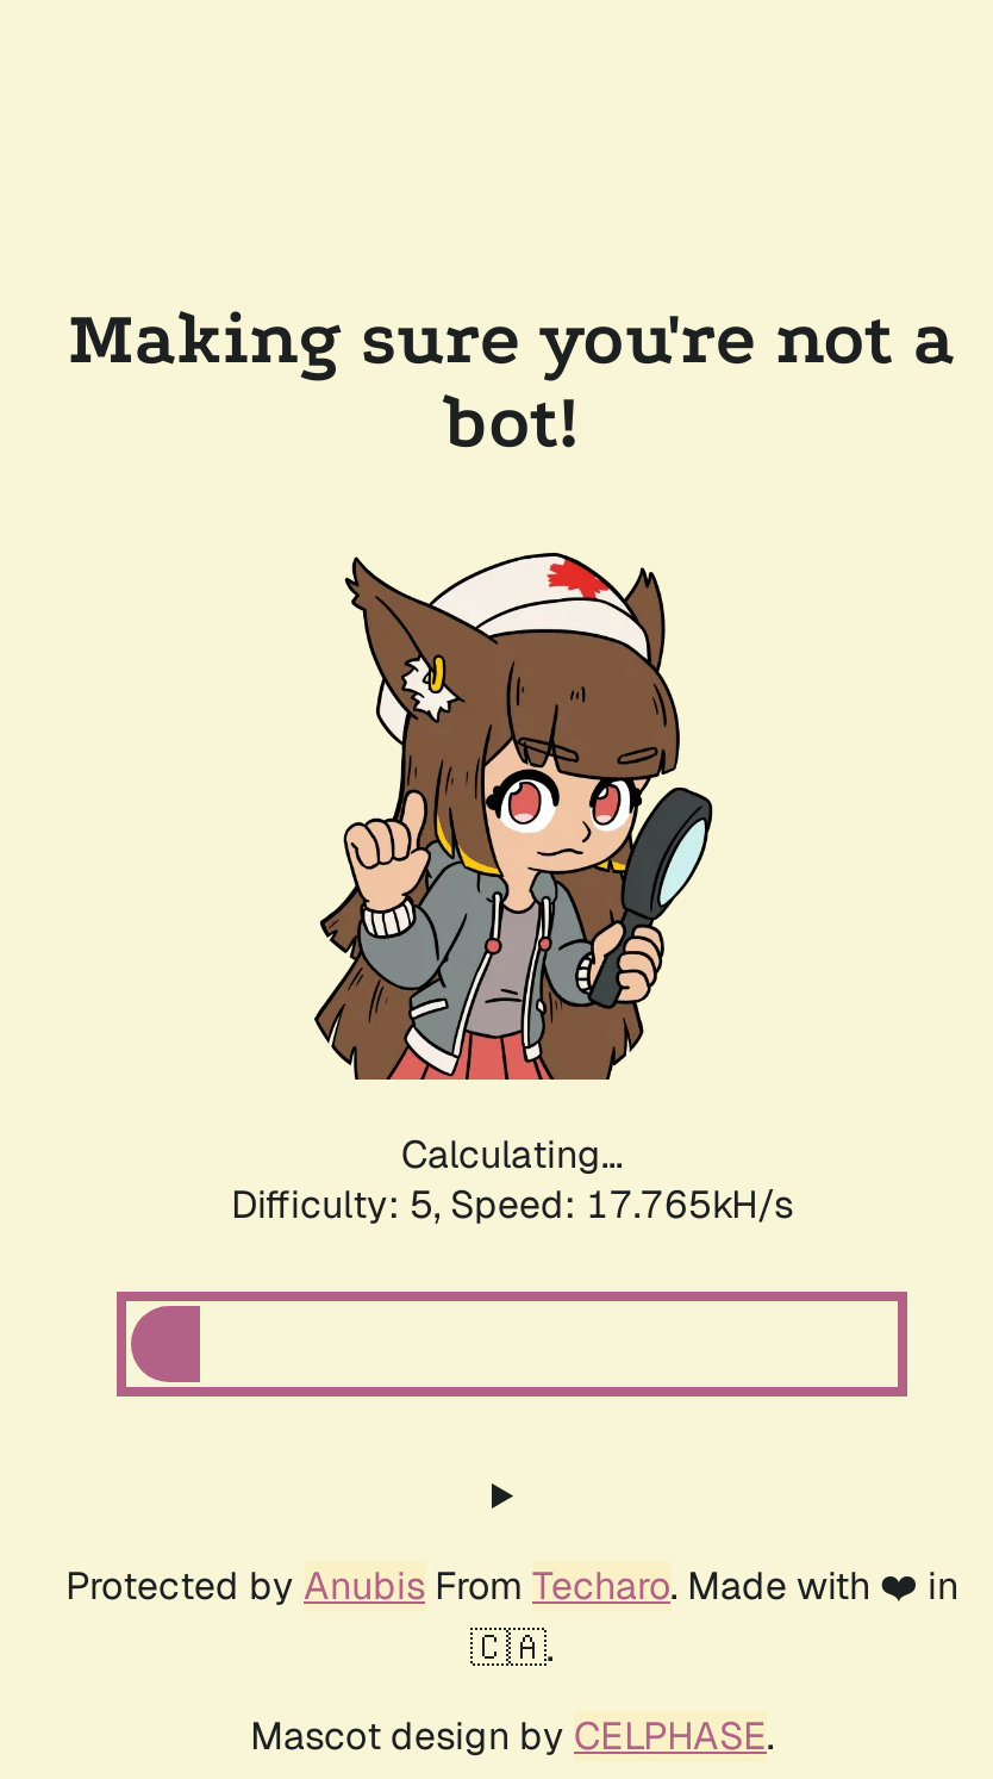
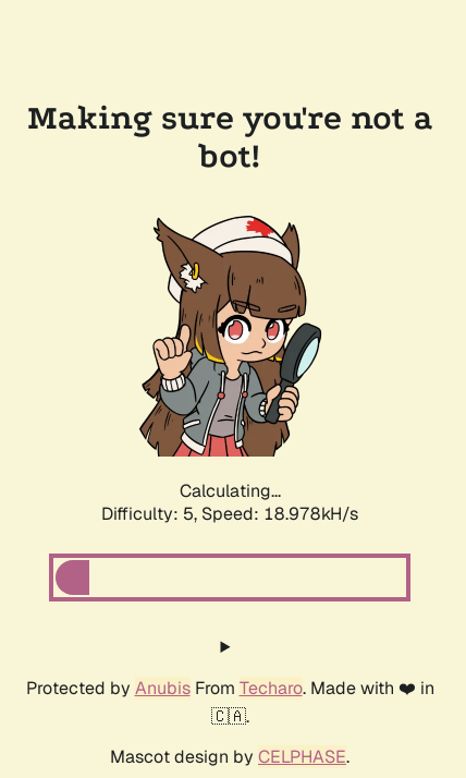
- Difficulty: 5, Speed: 17.765kH/s
+ Difficulty: 5, Speed: 18.978kH/s
